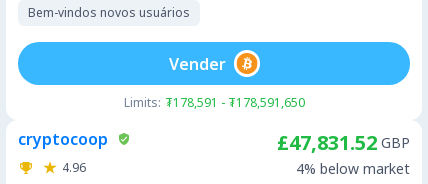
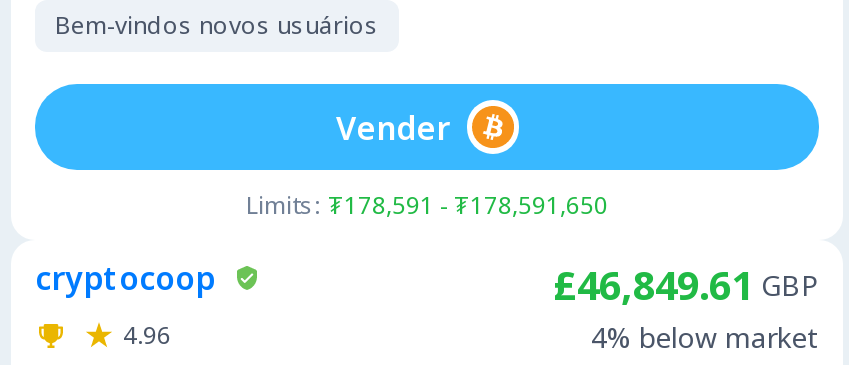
- £47,831.52 GBP
+ £46,849.61 GBP
